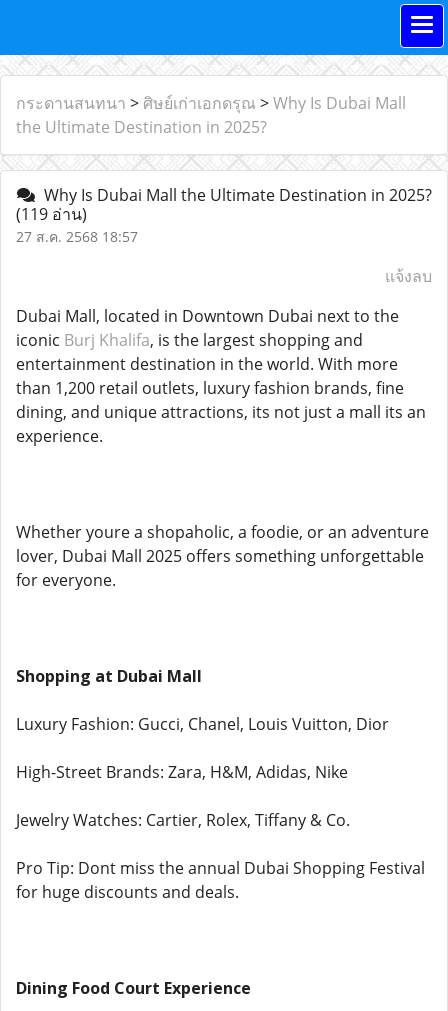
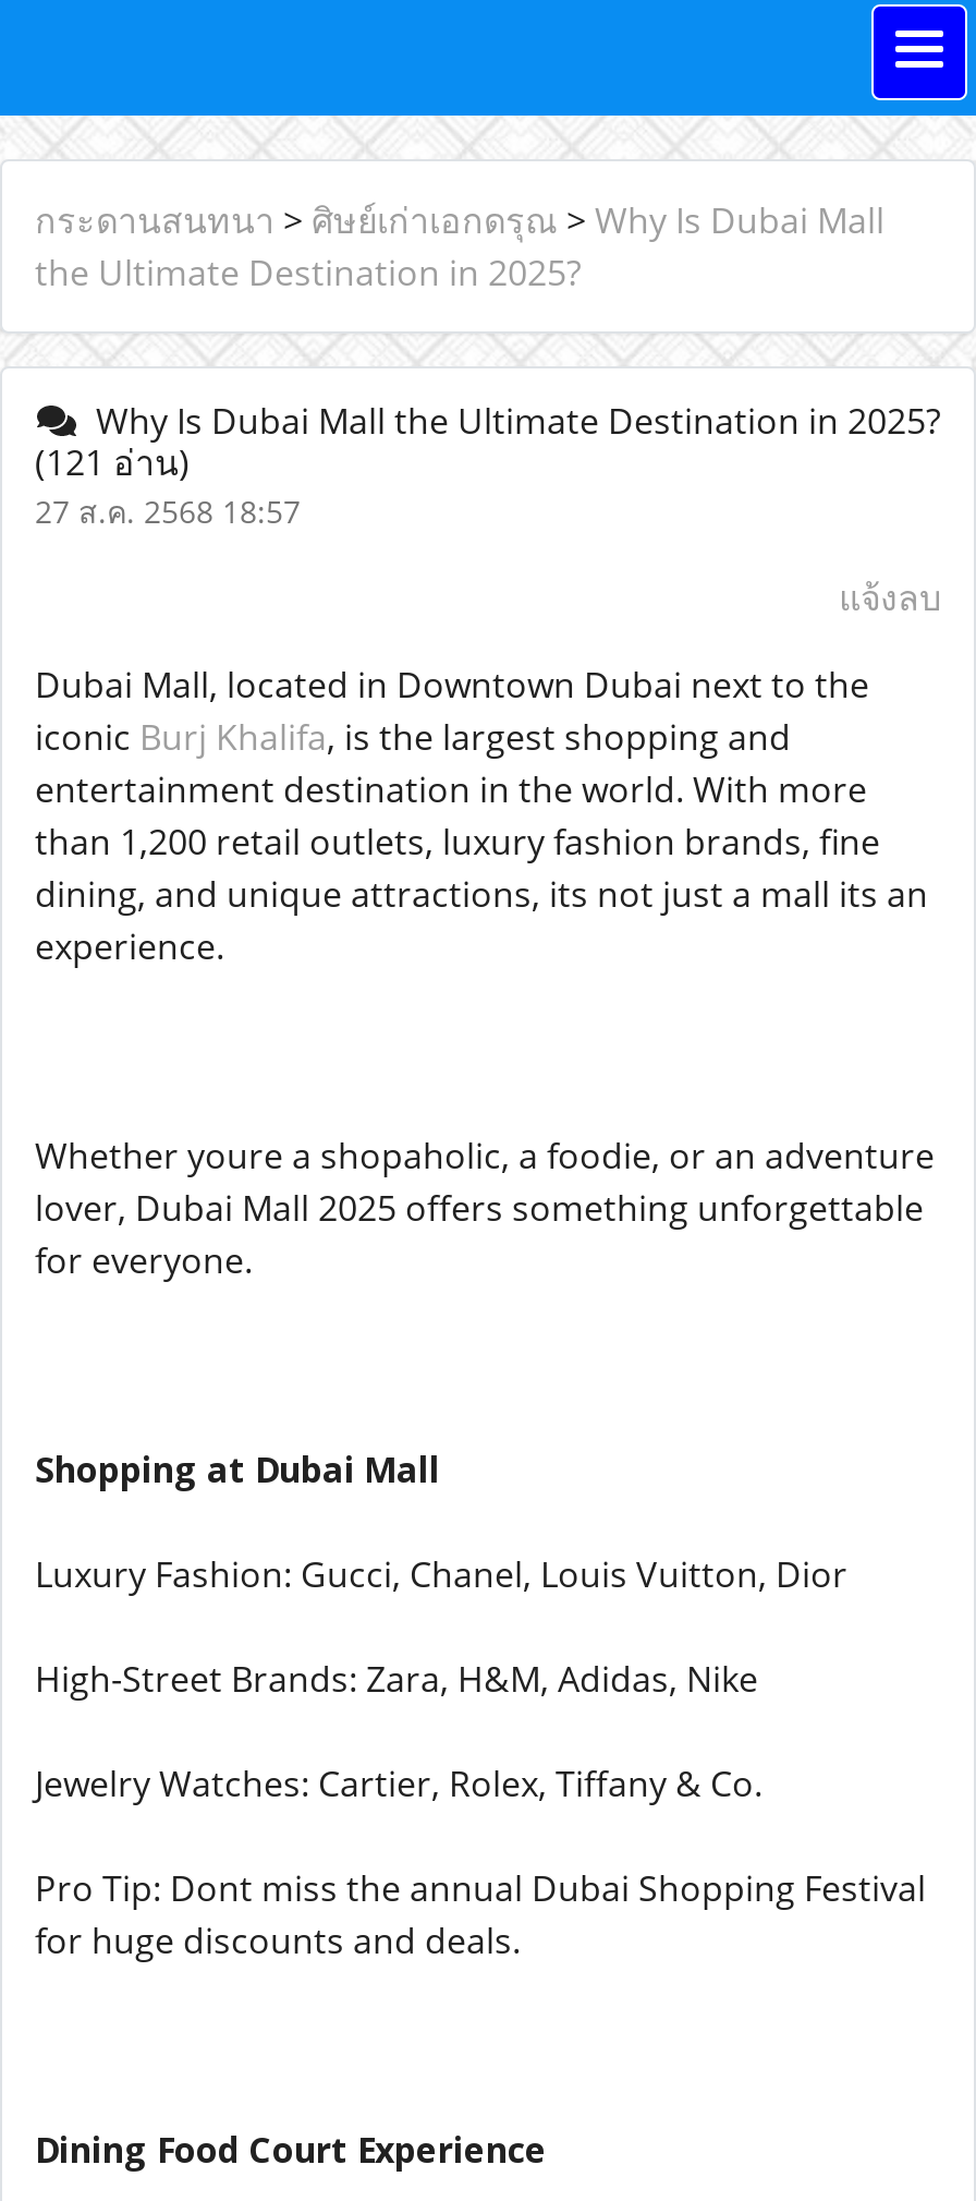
- (119 อ่าน)
+ (121 อ่าน)
